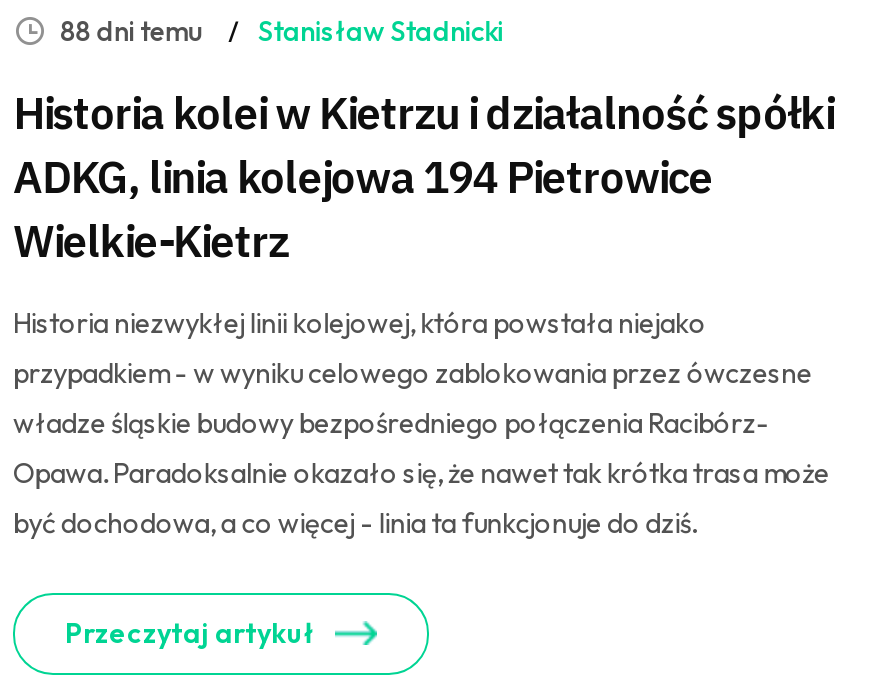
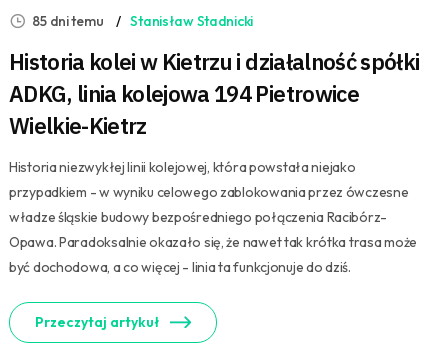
- 88 dni temu Stanisław Stadnicki
+ 85 dni temu Stanisław Stadnicki
